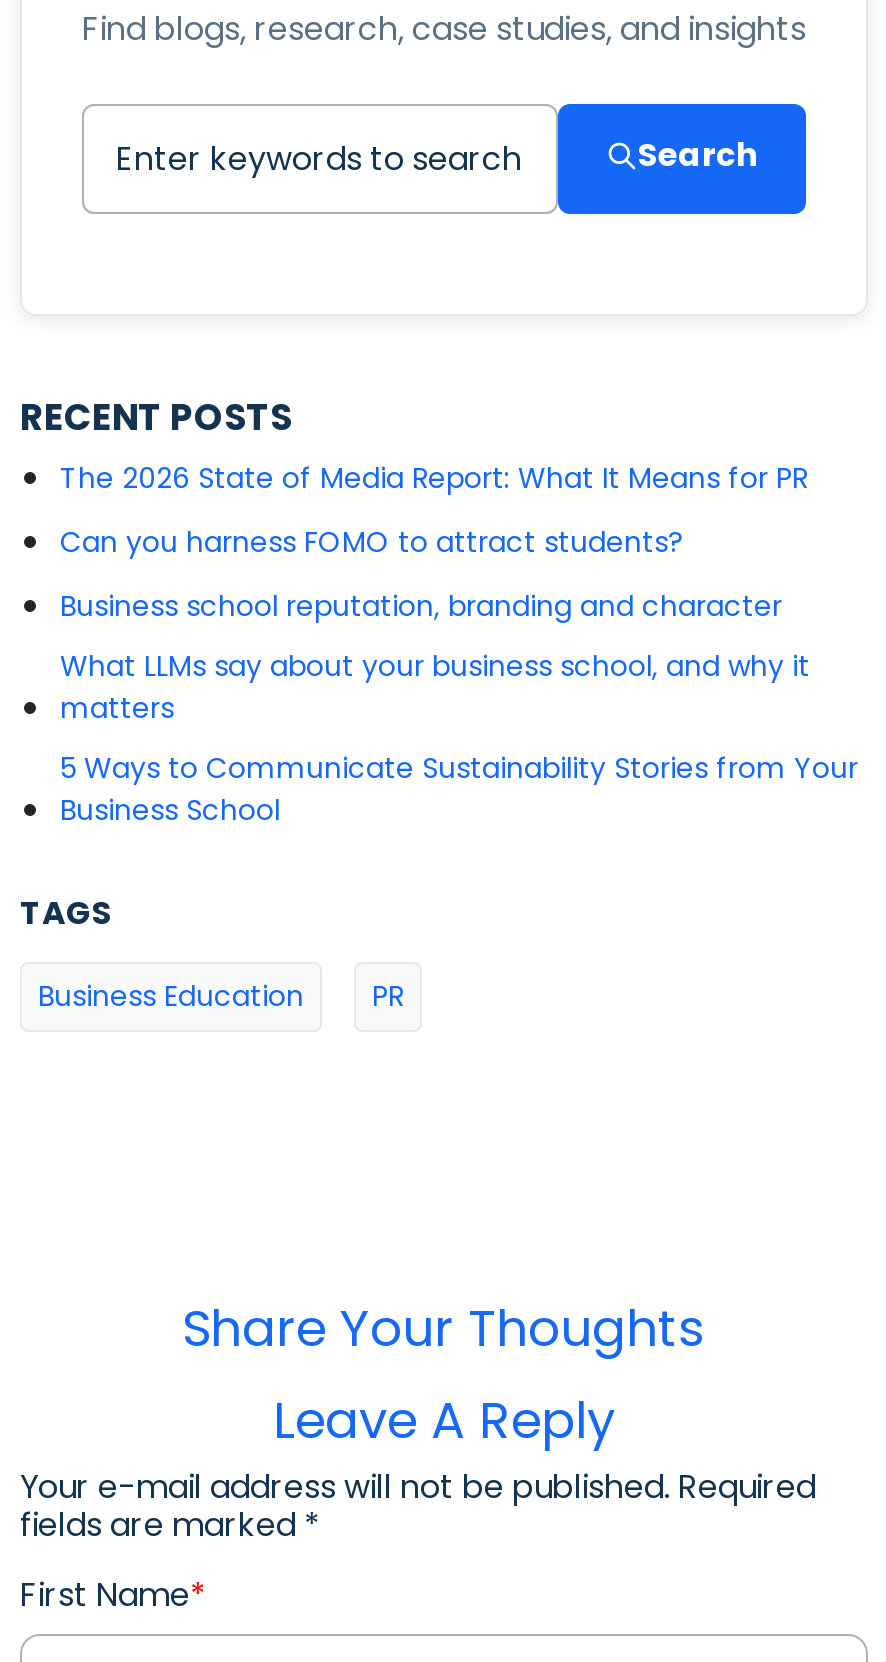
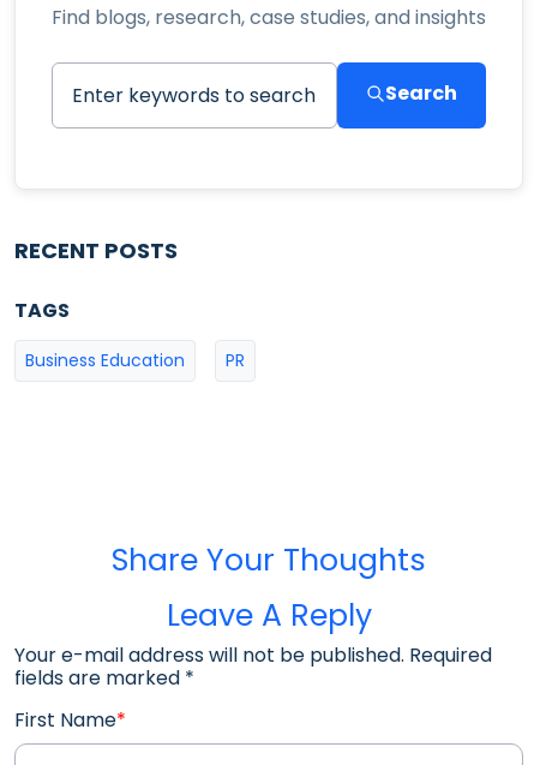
- The 2026 State of Media Report: What It Means for PR
- Can you harness FOMO to attract students?
- Business school reputation, branding and character
- What LLMs say about your business school, and why it
- matters
- 5 Ways to Communicate Sustainability Stories from Your
- Business School
